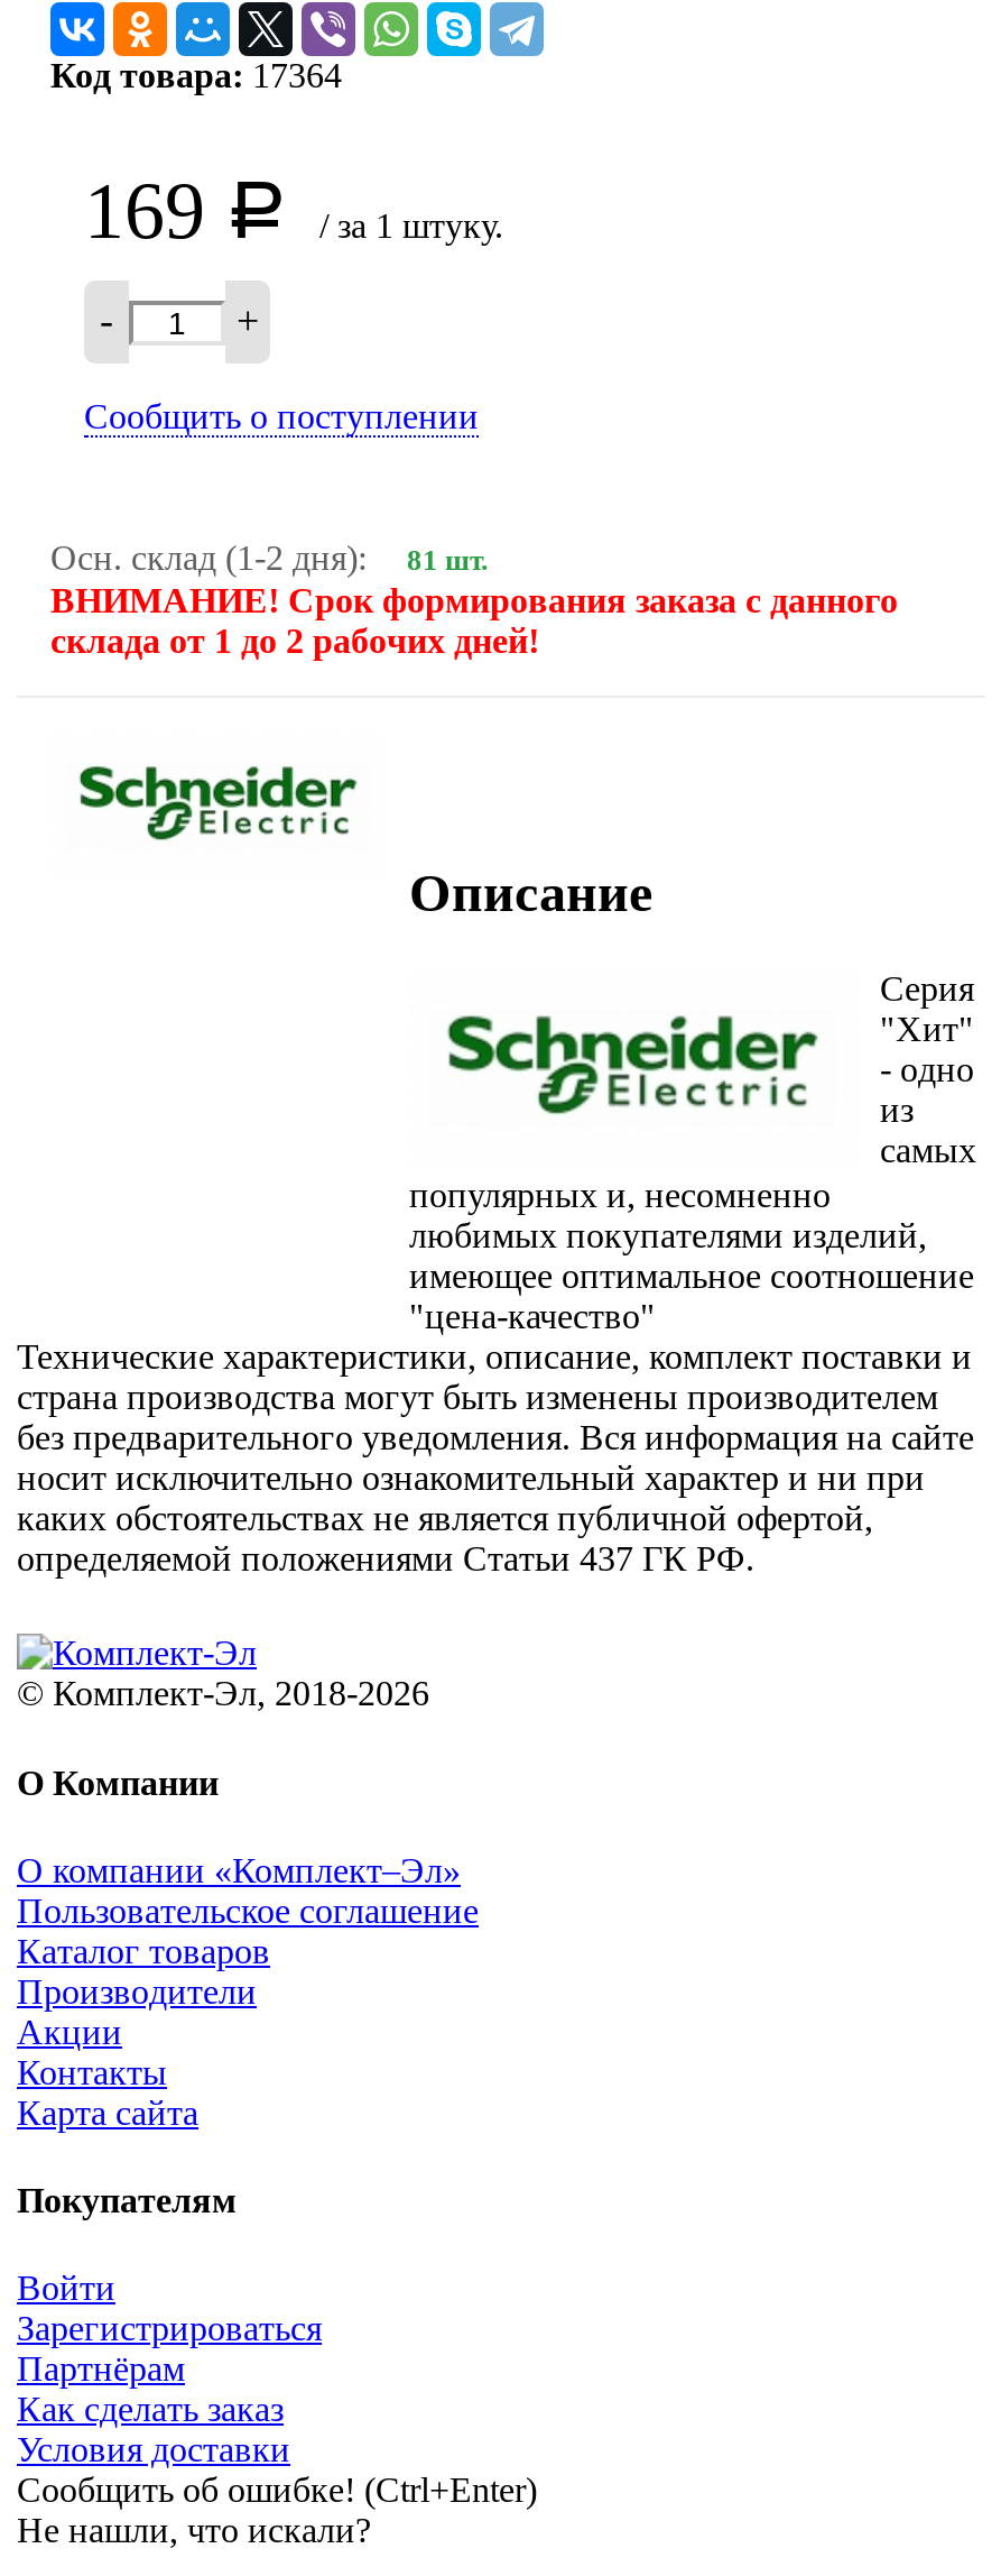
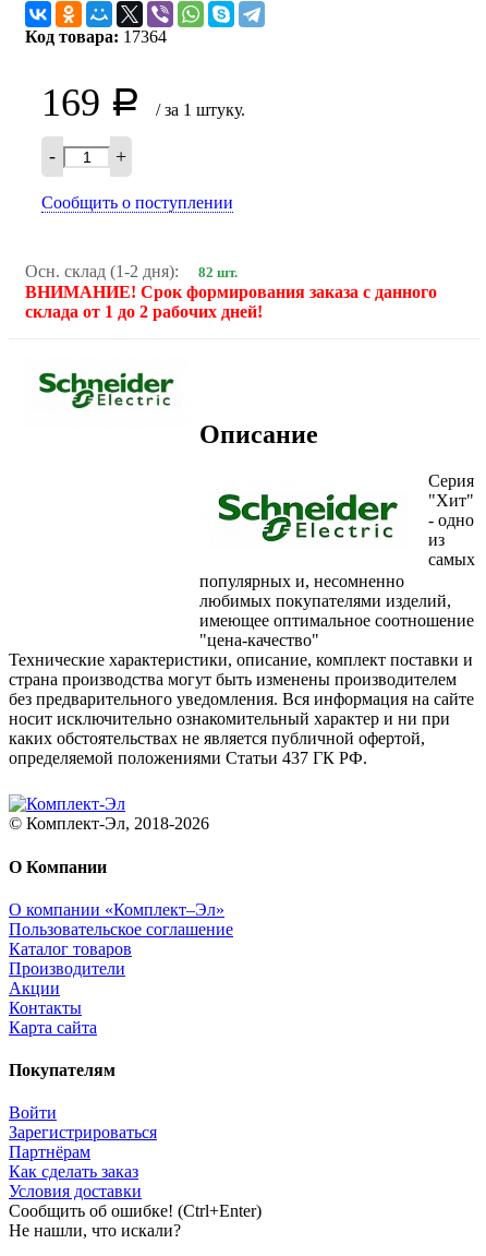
- Осн. склад (1-2 дня): 81 шт.
+ Осн. склад (1-2 дня): 82 шт.
